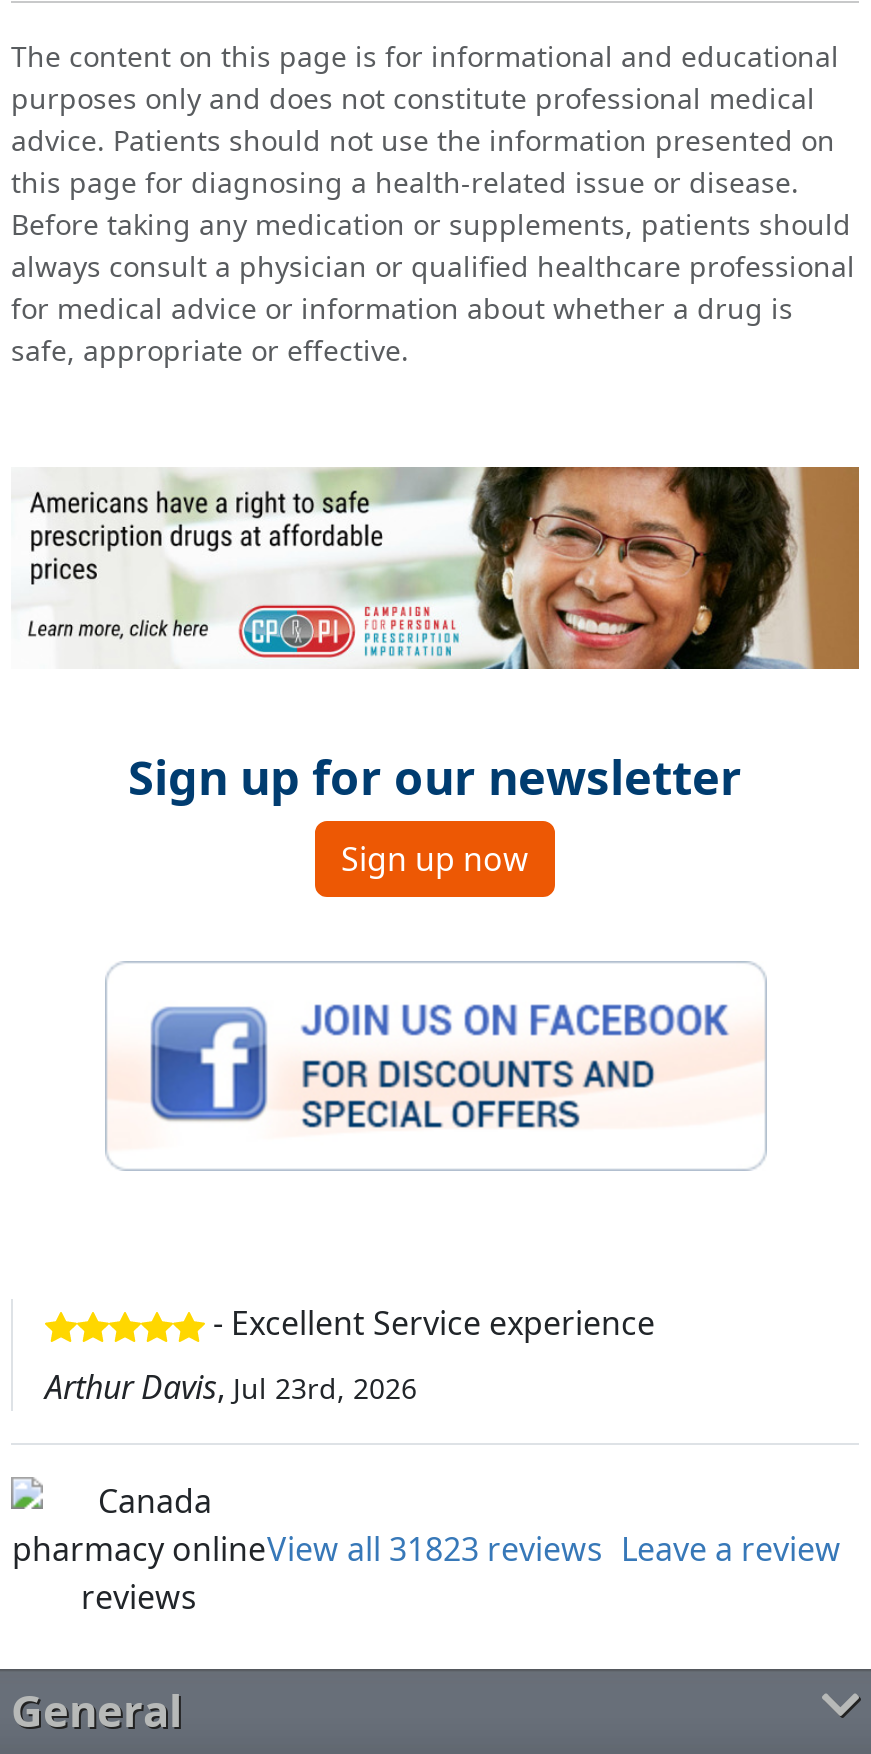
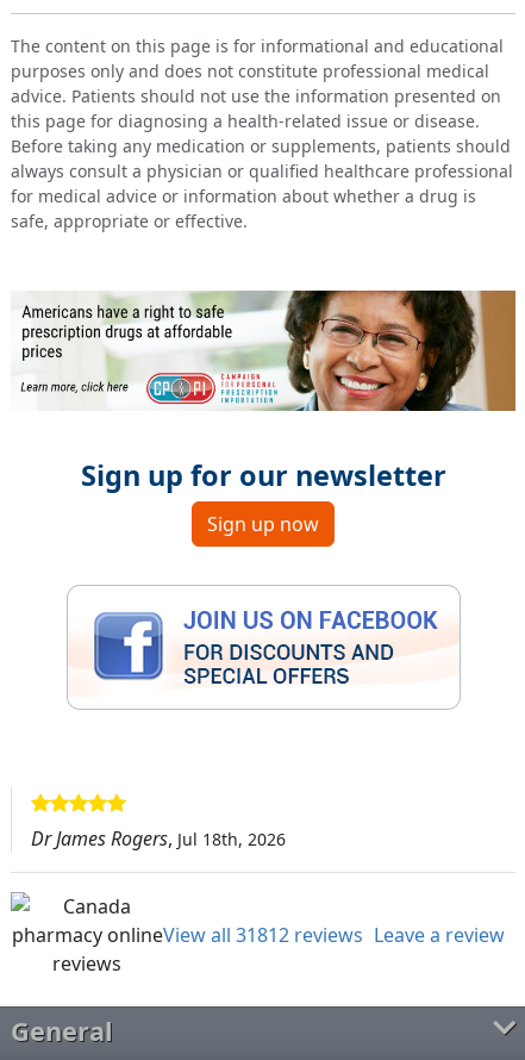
- - Excellent Service experience
- Arthur Davis, Jul 23rd, 2026
+ Dr James Rogers, Jul 18th, 2026

- View all 31823 reviews Leave a review
+ View all 31812 reviews Leave a review
